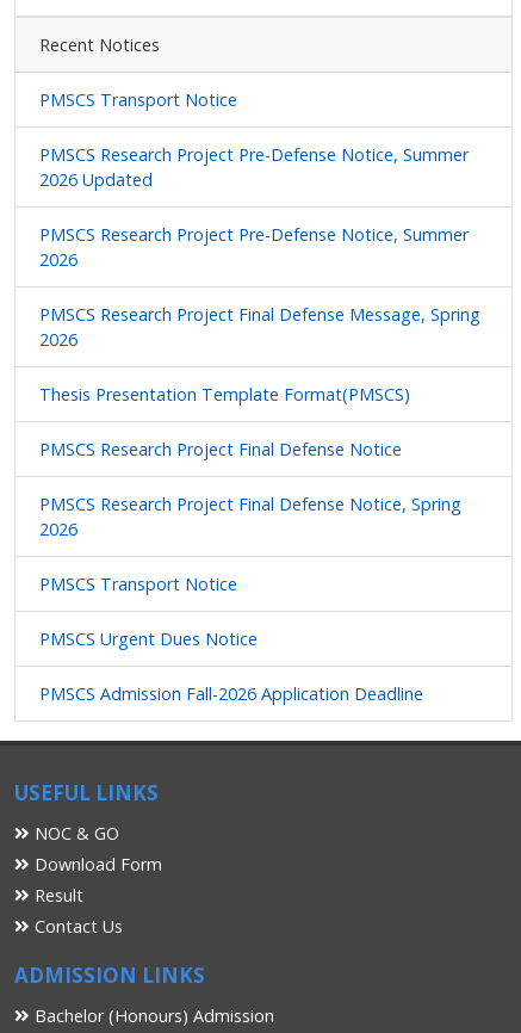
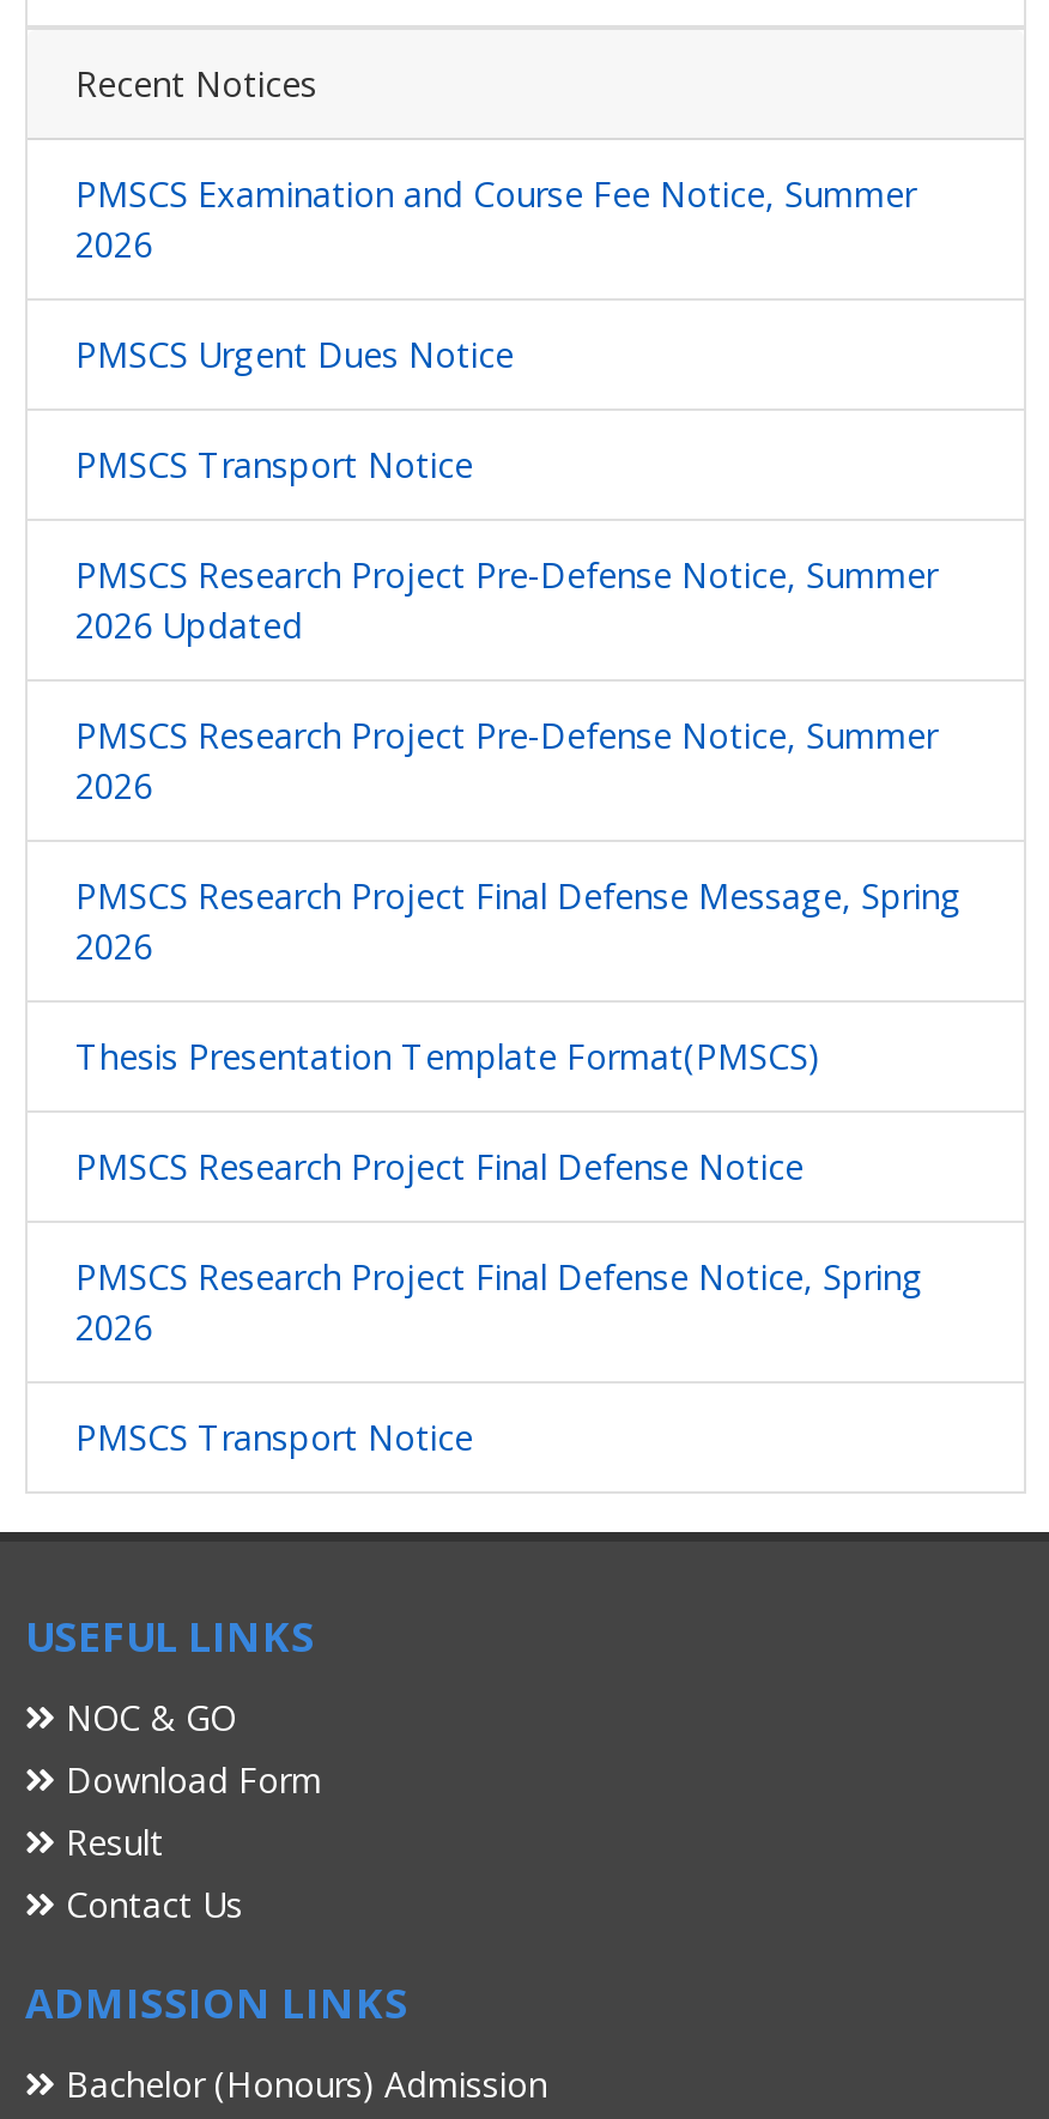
+ PMSCS Examination and Course Fee Notice, Summer
+ 2026

moved down: PMSCS Transport Notice | PMSCS Research Project Pre-Defense Notice, Summer | 2026 Updated | ... | 2026 | PMSCS Transport Notice

moved up: PMSCS Urgent Dues Notice

- PMSCS Admission Fall-2026 Application Deadline
